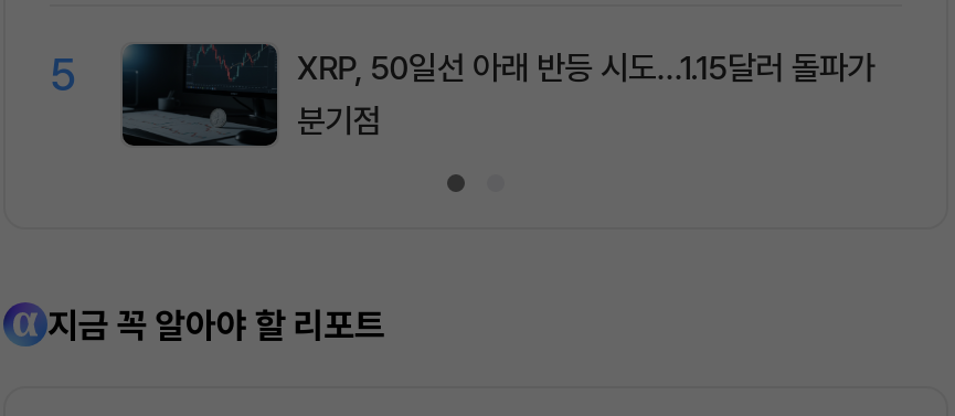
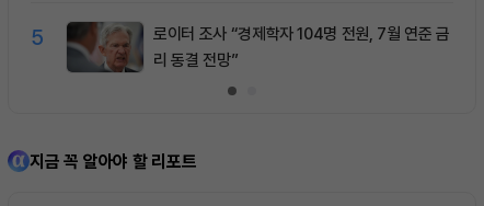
- [image]
- XRP, 50일선 아래 반등 시도…1.15달러 돌파가
- 분기점
+ [image]
+ 로이터 조사 “경제학자 104명 전원, 7월 연준 금
+ 리 동결 전망”
